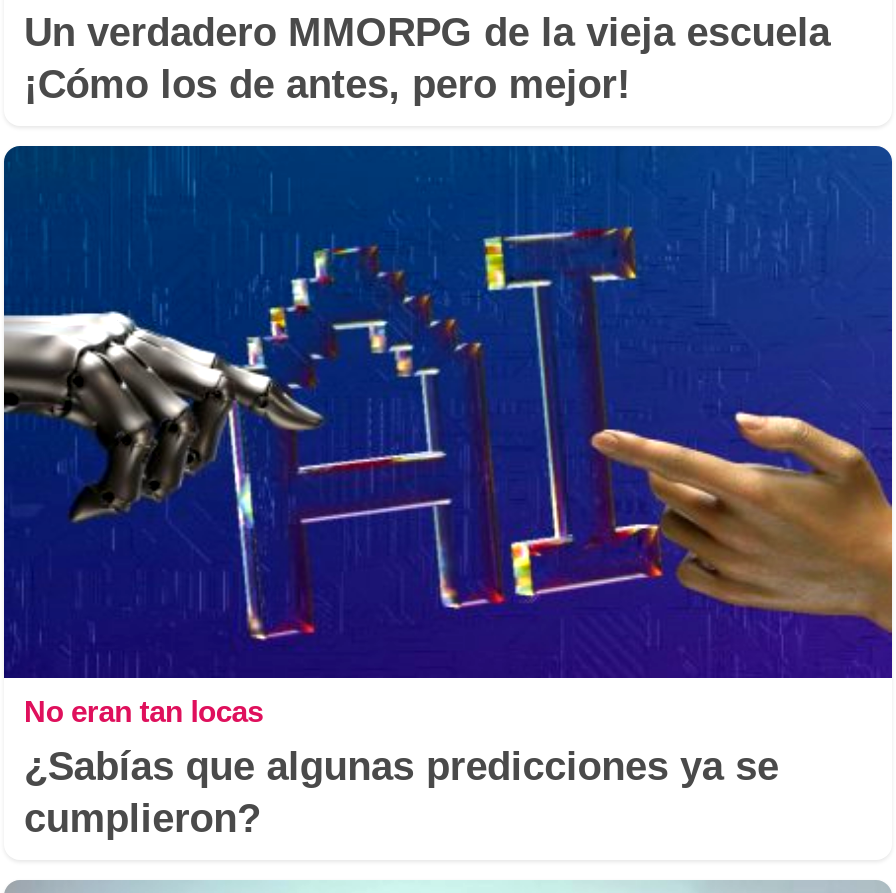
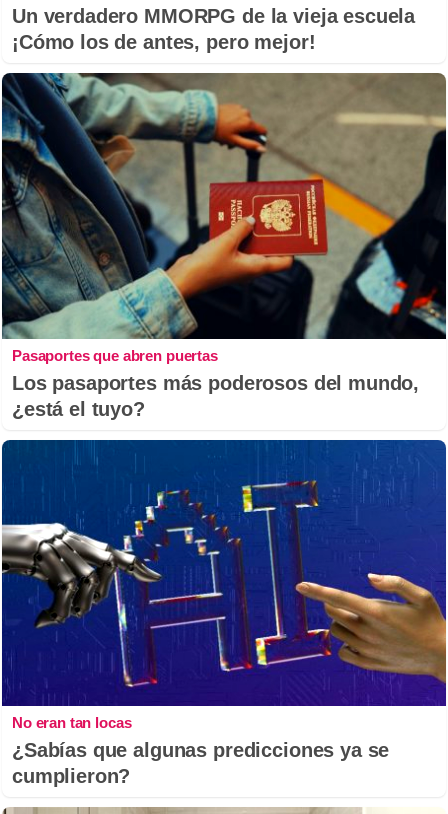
+ [image]
+ Pasaportes que abren puertas
+ Los pasaportes más poderosos del mundo,
+ ¿está el tuyo?
